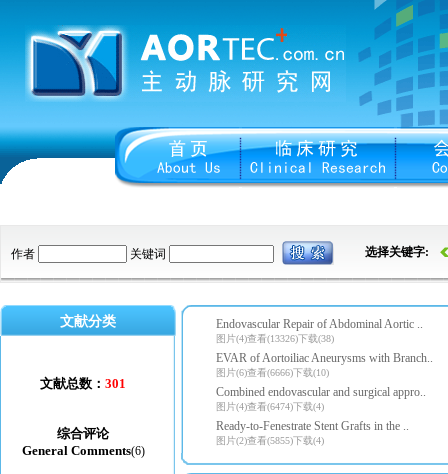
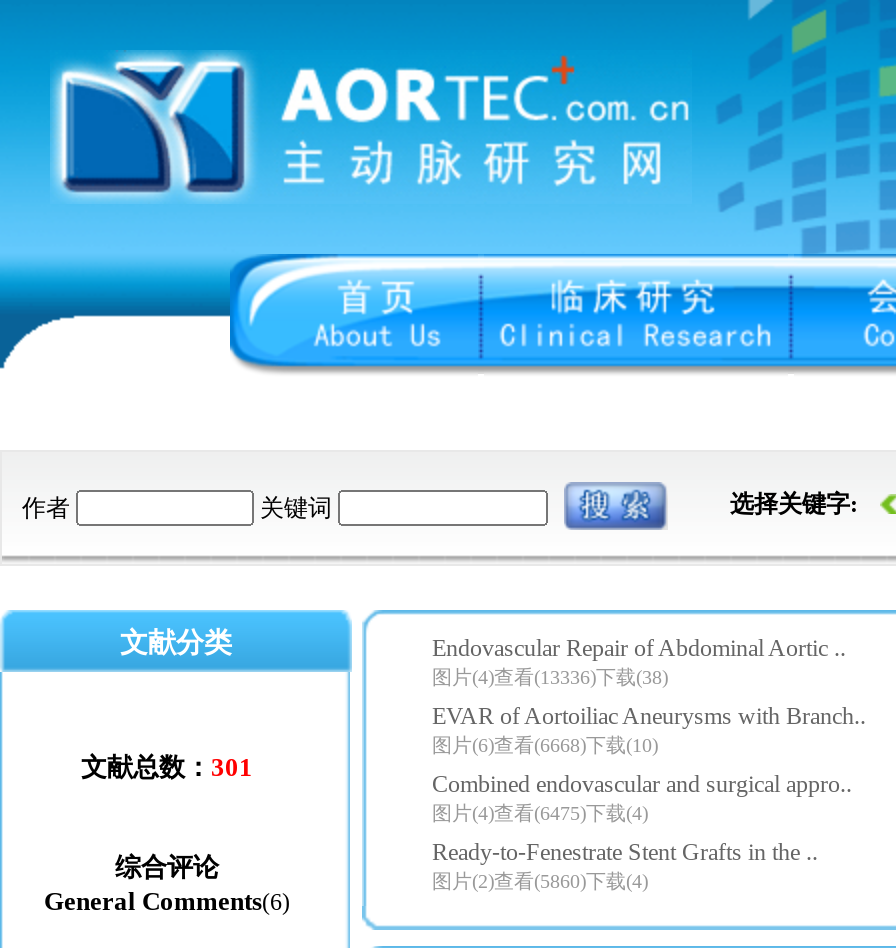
- 图片(4)查看(13326)下载(38)
+ 图片(4)查看(13336)下载(38)

- 图片(6)查看(6666)下载(10)
+ 图片(6)查看(6668)下载(10)

- 图片(4)查看(6474)下载(4)
+ 图片(4)查看(6475)下载(4)

- 图片(2)查看(5855)下载(4)
+ 图片(2)查看(5860)下载(4)
